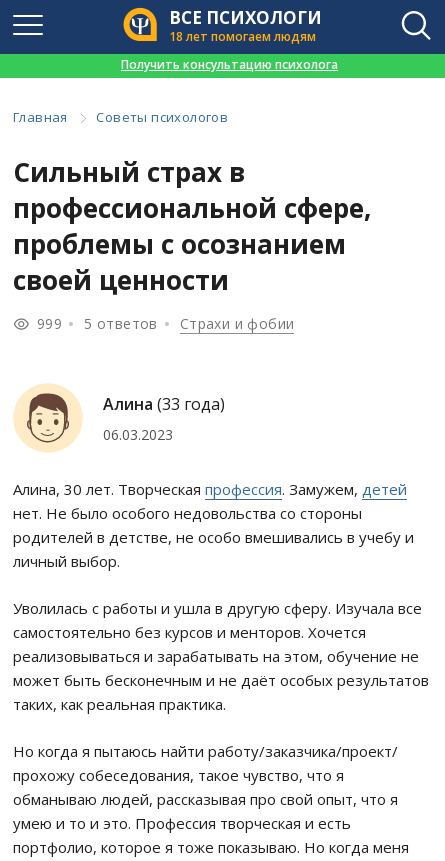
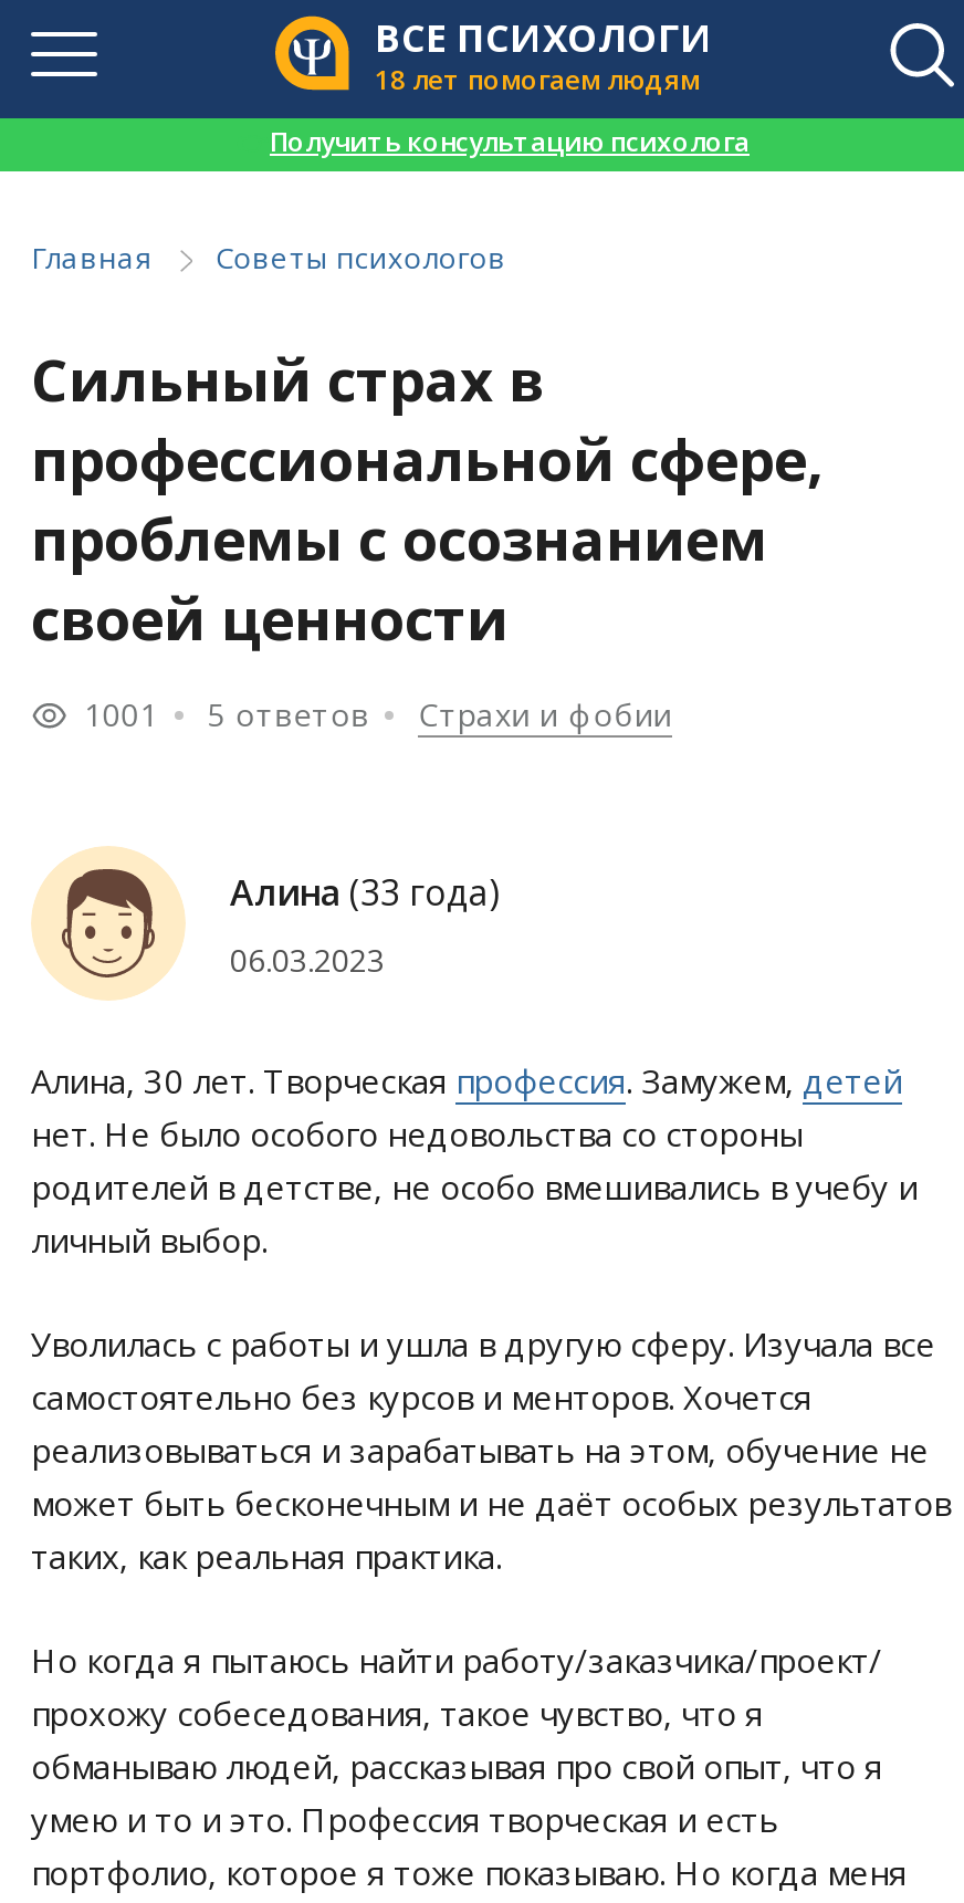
- 999 5 ответов Страхи и фобии
+ 1001 5 ответов Страхи и фобии
